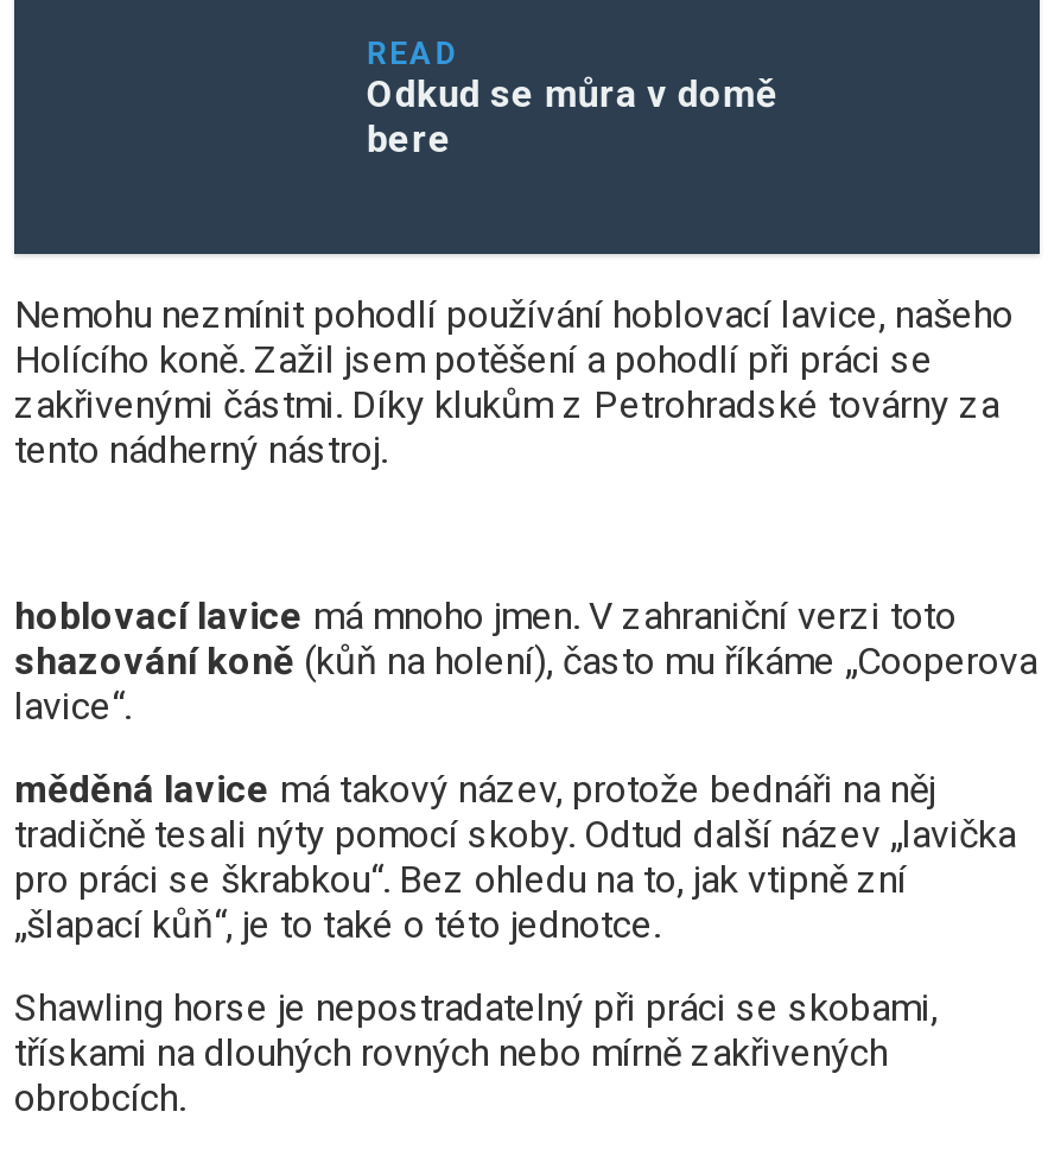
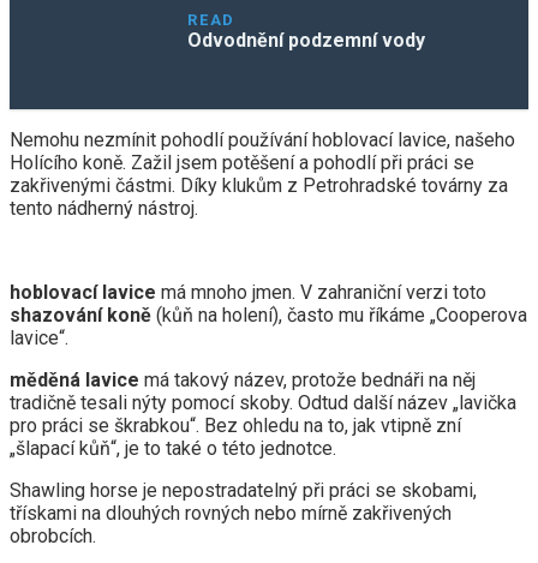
- Odkud se můra v domě
- bere
+ Odvodnění podzemní vody
